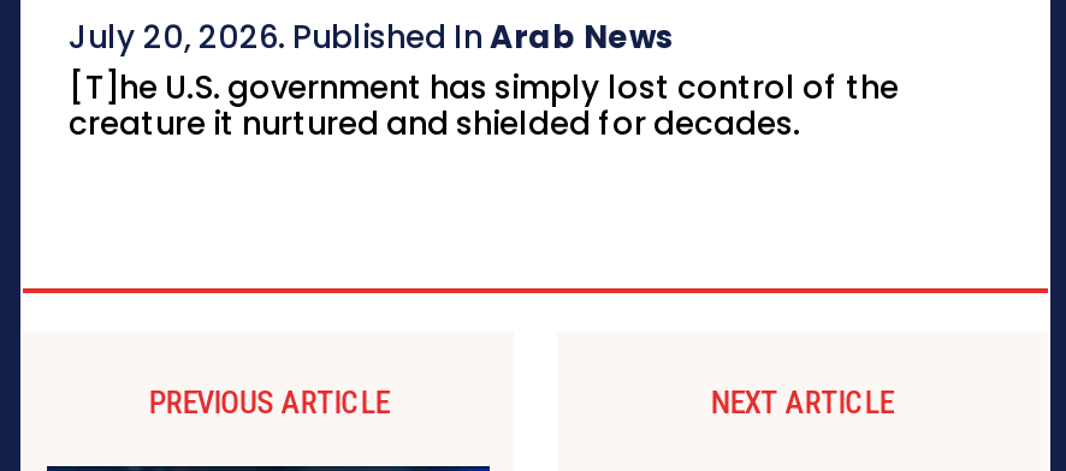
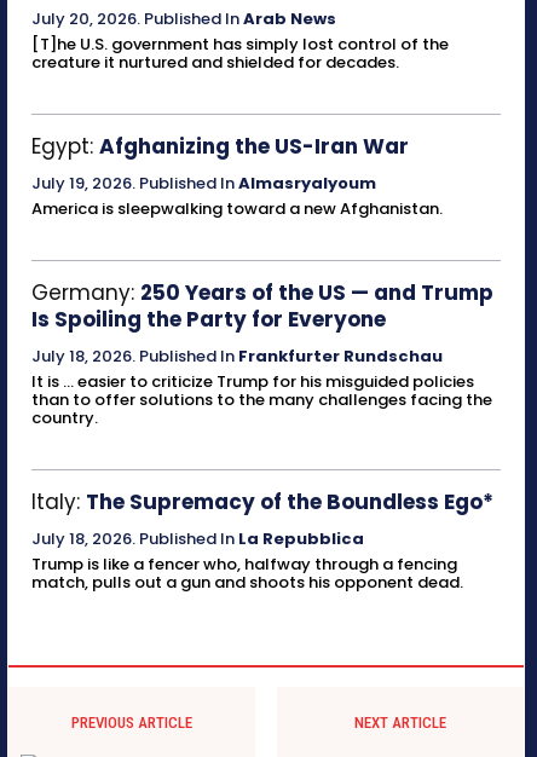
+ Egypt: Afghanizing the US-Iran War
+ July 19, 2026. Published InAlmasryalyoum
+ America is sleepwalking toward a new Afghanistan.
+ Germany: 250 Years of the US — and Trump
+ Is Spoiling the Party for Everyone
+ July 18, 2026. Published In Frankfurter Rundschau
+ It is ... easier to criticize Trump for his misguided policies
+ than to offer solutions to the many challenges facing the
+ country.
+ Italy: The Supremacy of the Boundless Ego*
+ July 18, 2026. Published In La Repubblica
+ Trump is like a fencer who, halfway through a fencing
+ match, pulls out a gun and shoots his opponent dead.
